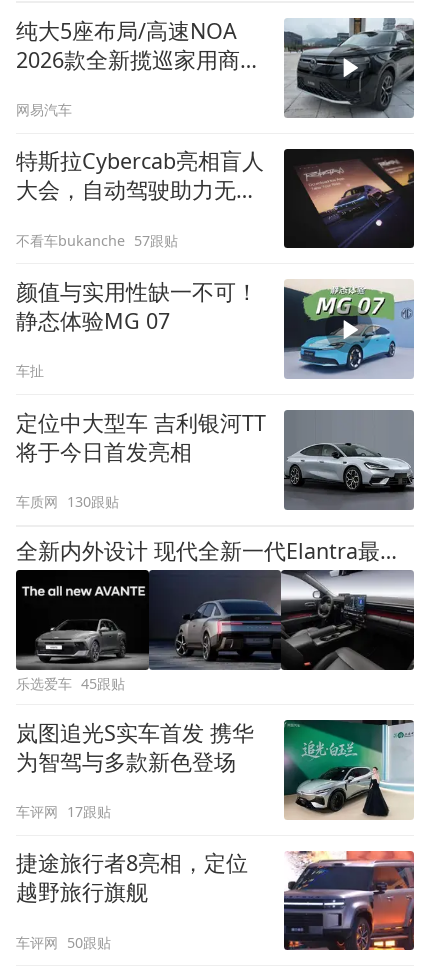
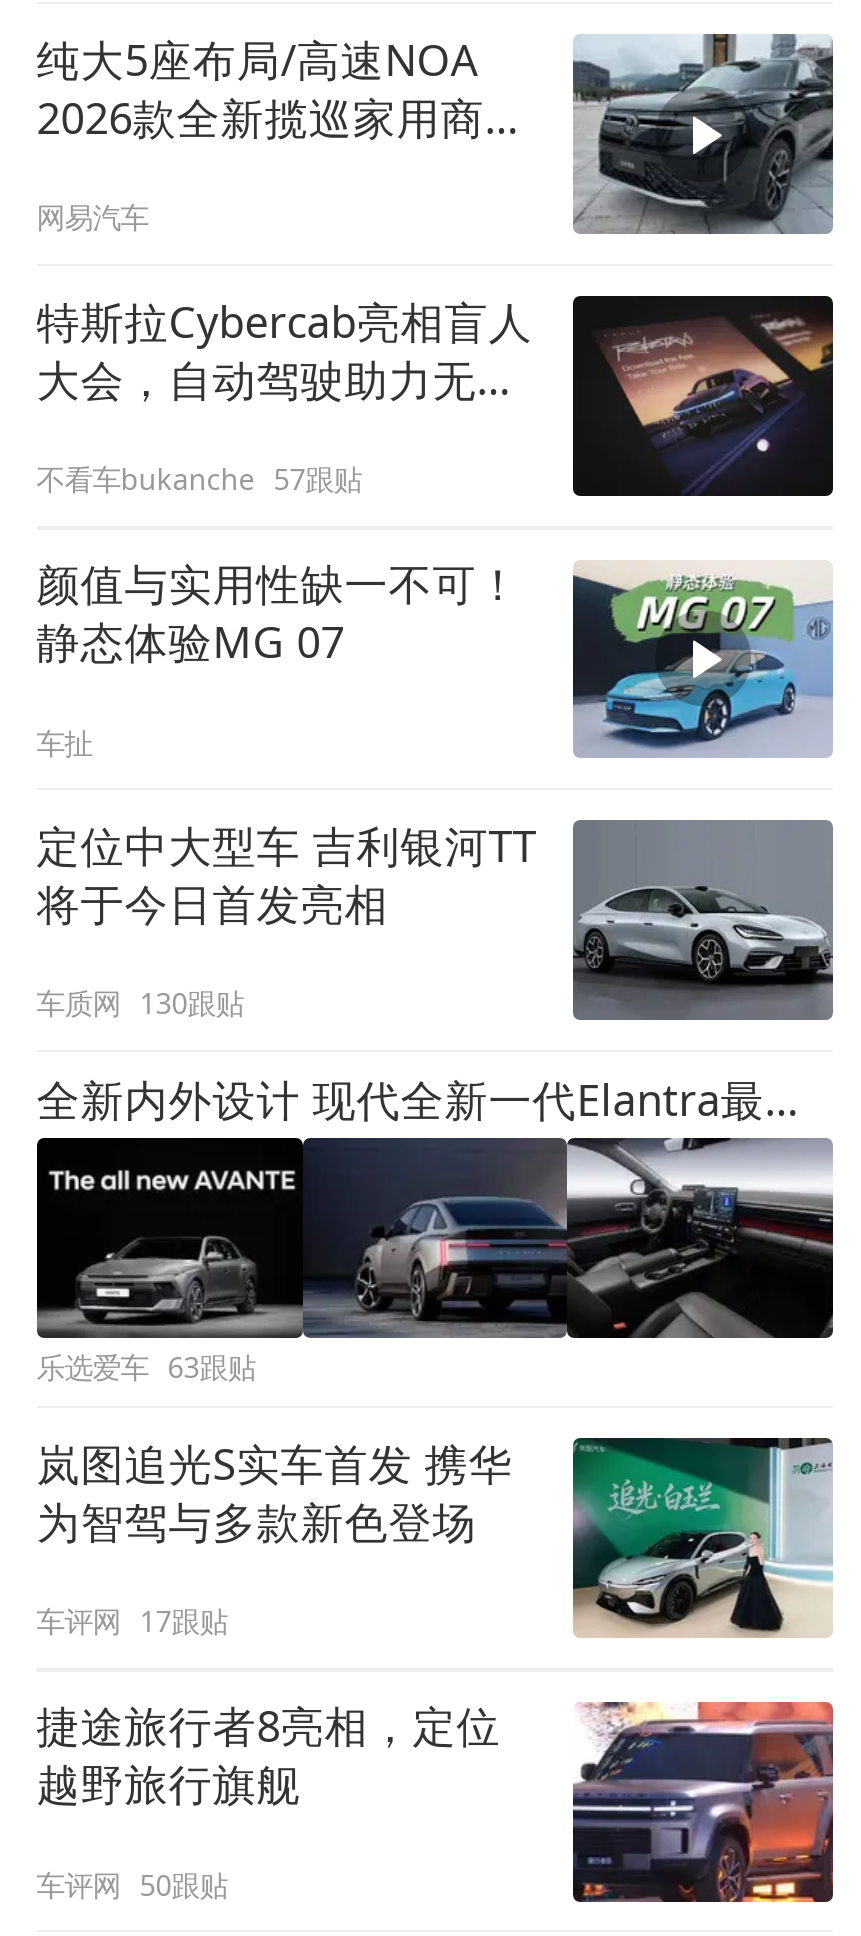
- 乐选爱车 45跟贴
+ 乐选爱车 63跟贴
